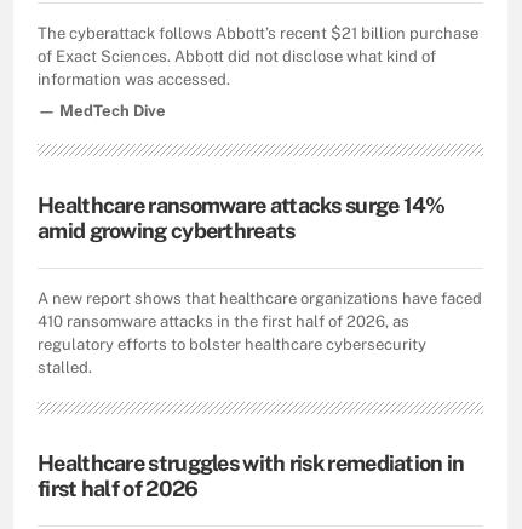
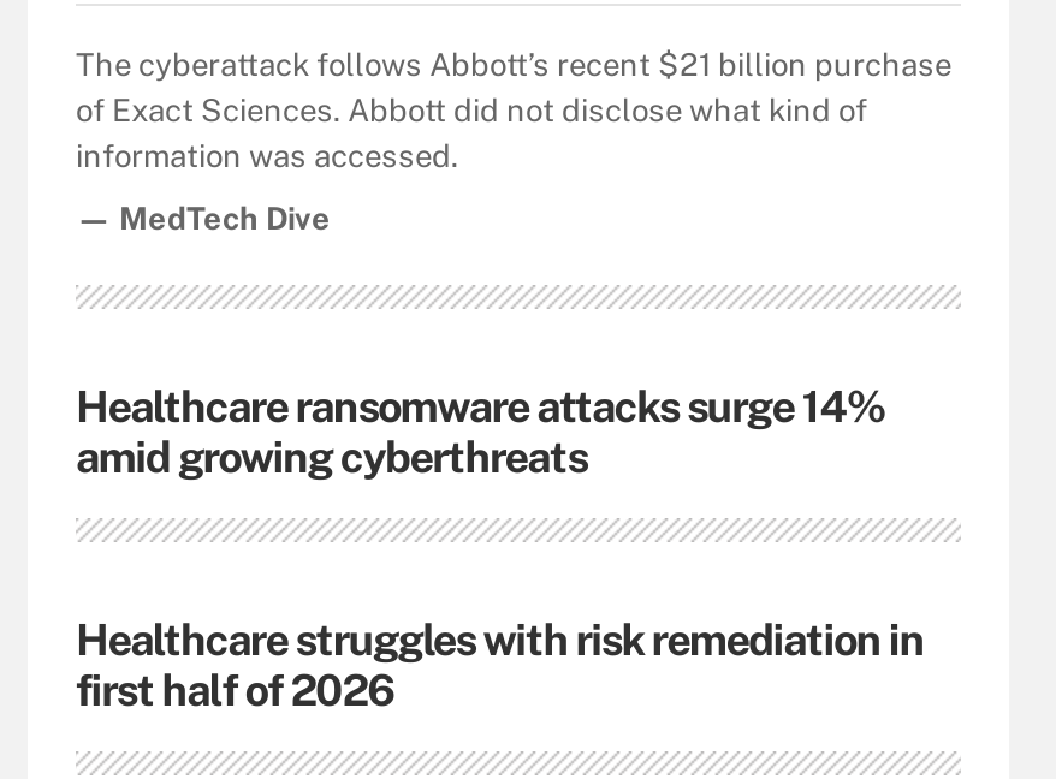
- A new report shows that healthcare organizations have faced
- 410 ransomware attacks in the first half of 2026, as
- regulatory efforts to bolster healthcare cybersecurity
- stalled.
